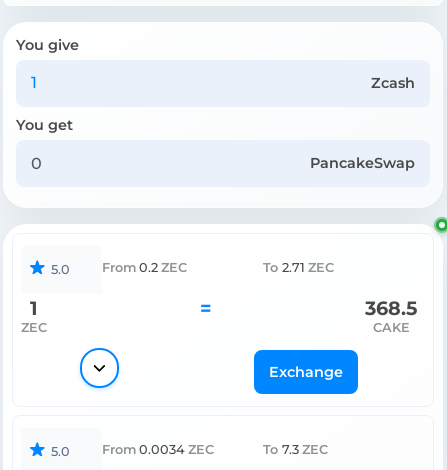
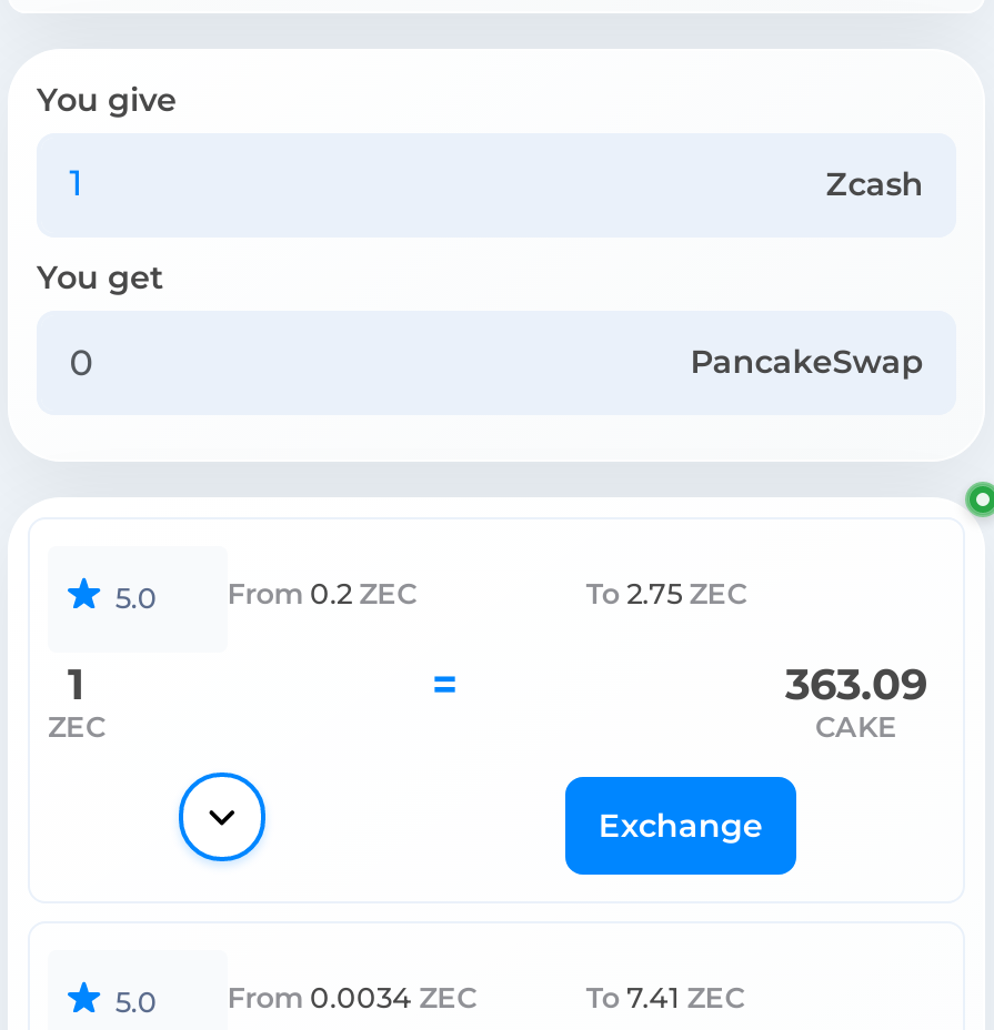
- To 2.71 ZEC
+ To 2.75 ZEC

- 368.5
+ 363.09

- To 7.3 ZEC
+ To 7.41 ZEC
